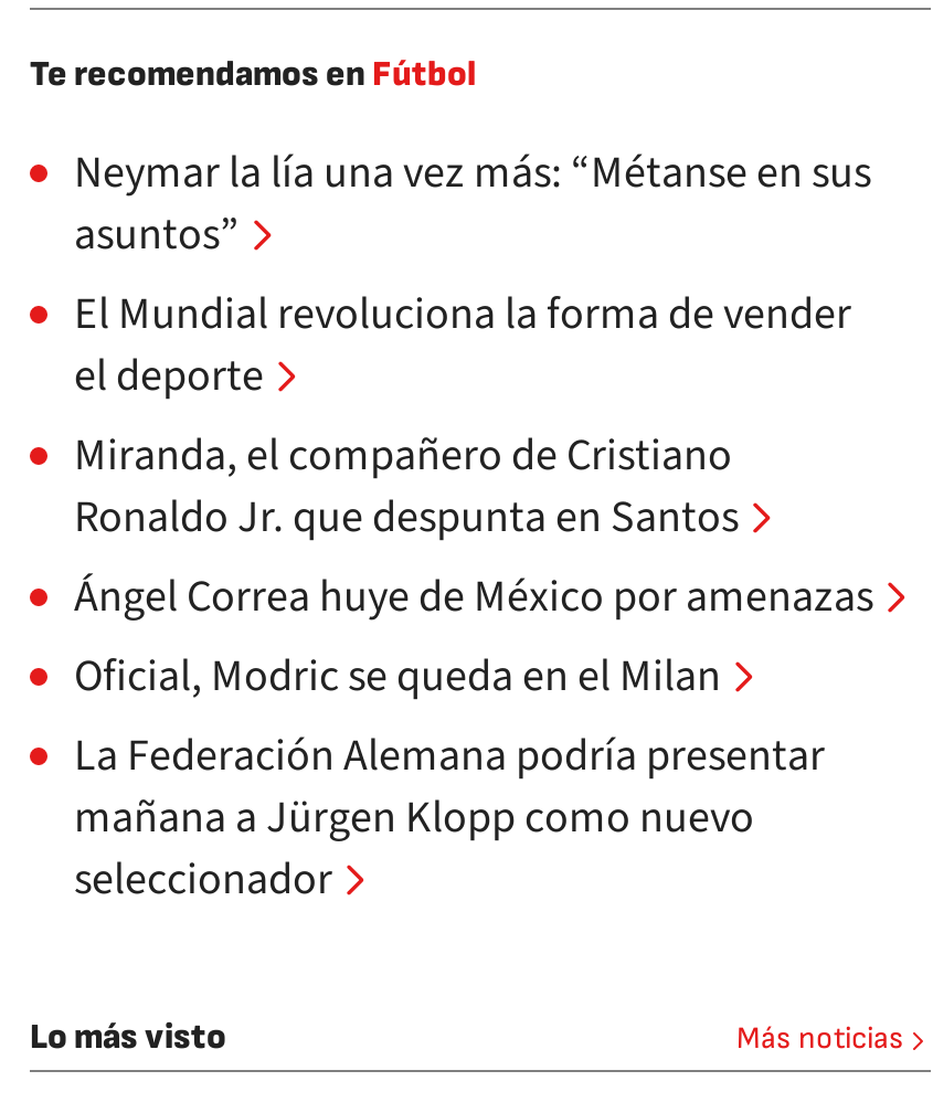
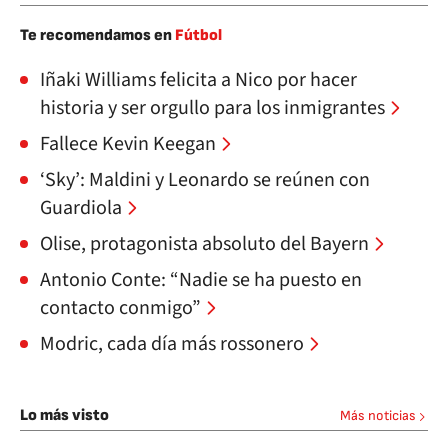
- Neymar la lía una vez más: “Métanse en sus
- asuntos”
- El Mundial revoluciona la forma de vender
- el deporte
- Miranda, el compañero de Cristiano
- Ronaldo Jr. que despunta en Santos
- Ángel Correa huye de México por amenazas
- Oficial, Modric se queda en el Milan
- La Federación Alemana podría presentar
- mañana a Jürgen Klopp como nuevo
- seleccionador
+ Iñaki Williams felicita a Nico por hacer
+ historia y ser orgullo para los inmigrantes
+ Fallece Kevin Keegan
+ ‘Sky’: Maldini y Leonardo se reúnen con
+ Guardiola
+ Olise, protagonista absoluto del Bayern
+ Antonio Conte: “Nadie se ha puesto en
+ contacto conmigo”
+ Modric, cada día más rossonero
